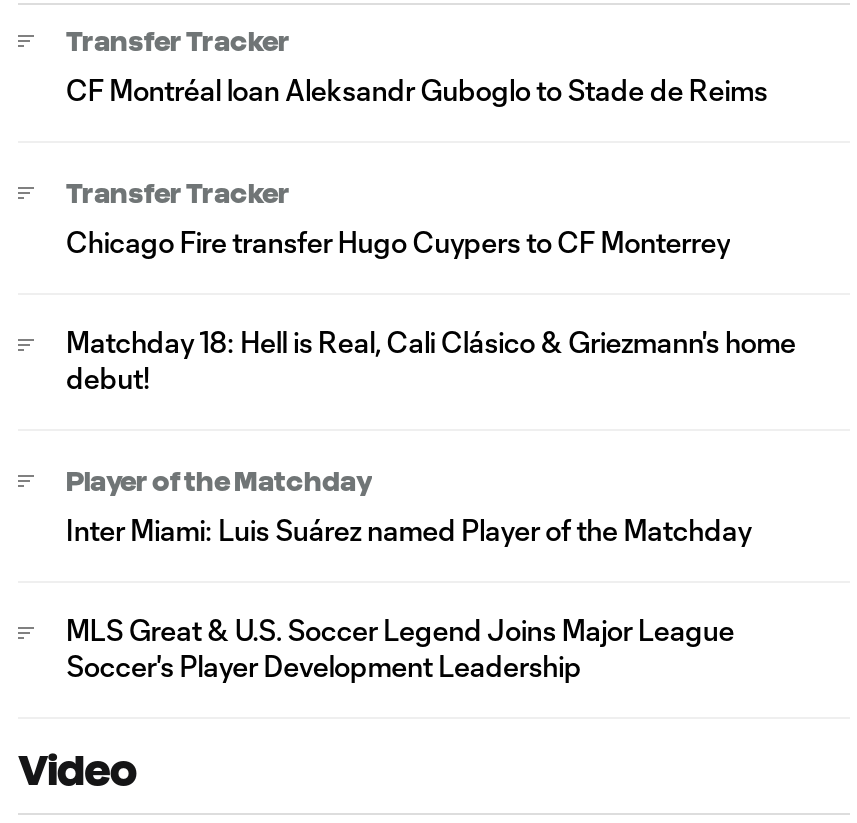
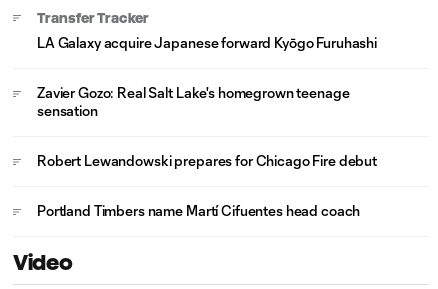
- CF Montréal loan Aleksandr Guboglo to Stade de Reims
- Transfer Tracker
- Chicago Fire transfer Hugo Cuypers to CF Monterrey
- Matchday 18: Hell is Real, Cali Clásico & Griezmann's home
- debut!
- Player of the Matchday
- Inter Miami: Luis Suárez named Player of the Matchday
- MLS Great & U.S. Soccer Legend Joins Major League
- Soccer's Player Development Leadership
+ LA Galaxy acquire Japanese forward Kyōgo Furuhashi
+ Zavier Gozo: Real Salt Lake's homegrown teenage
+ sensation
+ Robert Lewandowski prepares for Chicago Fire debut
+ Portland Timbers name Martí Cifuentes head coach
